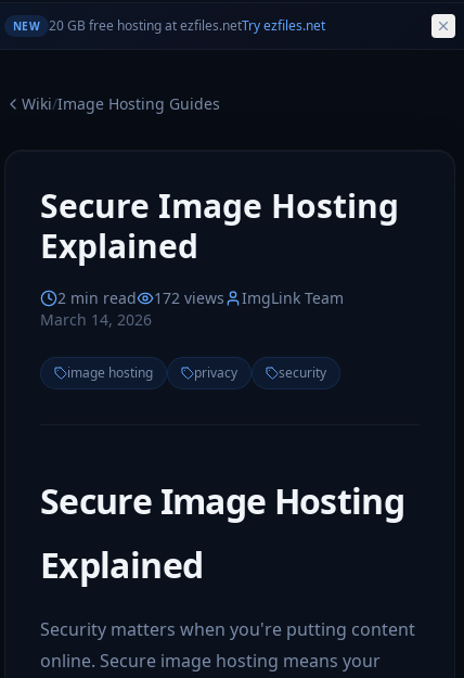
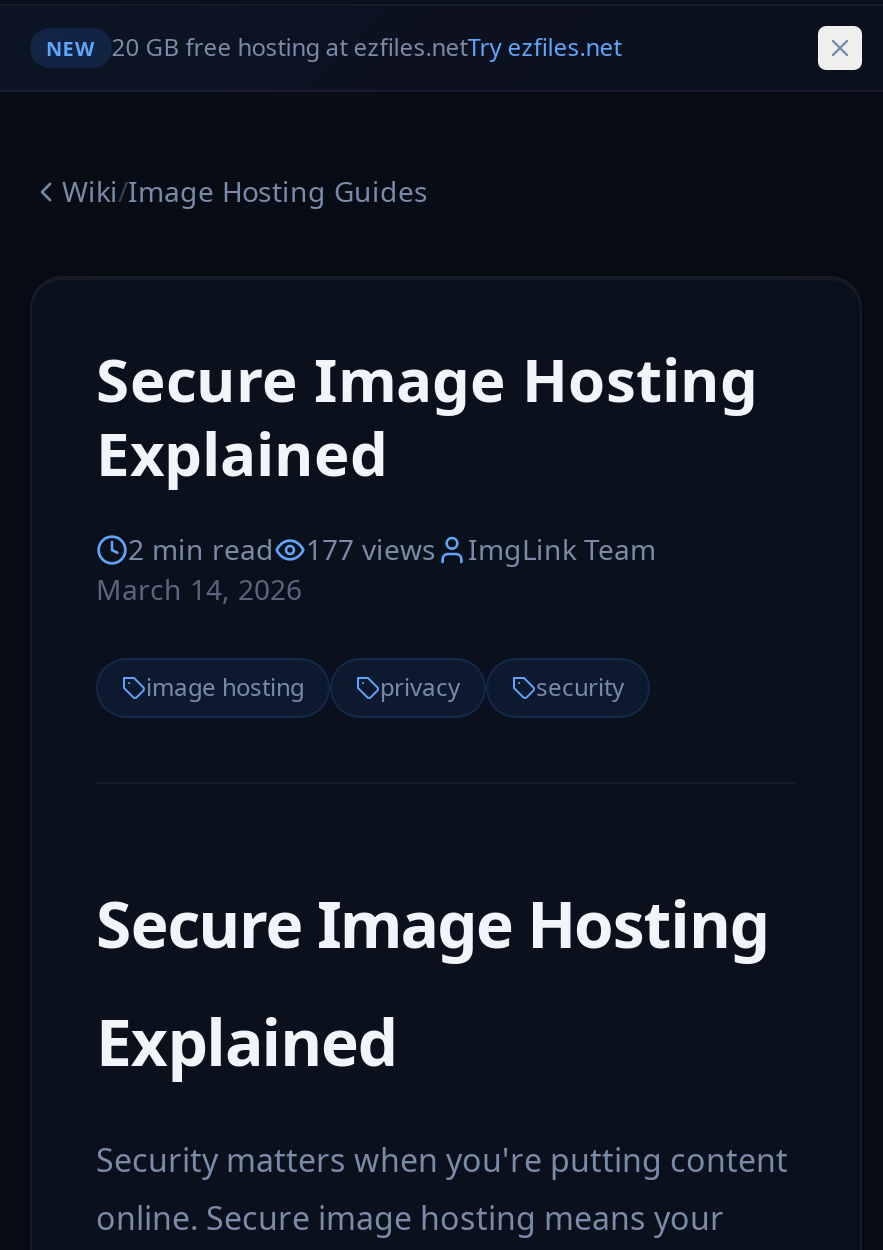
- 2 min read 172 views ImgLink Team
+ 2 min read 177 views ImgLink Team
